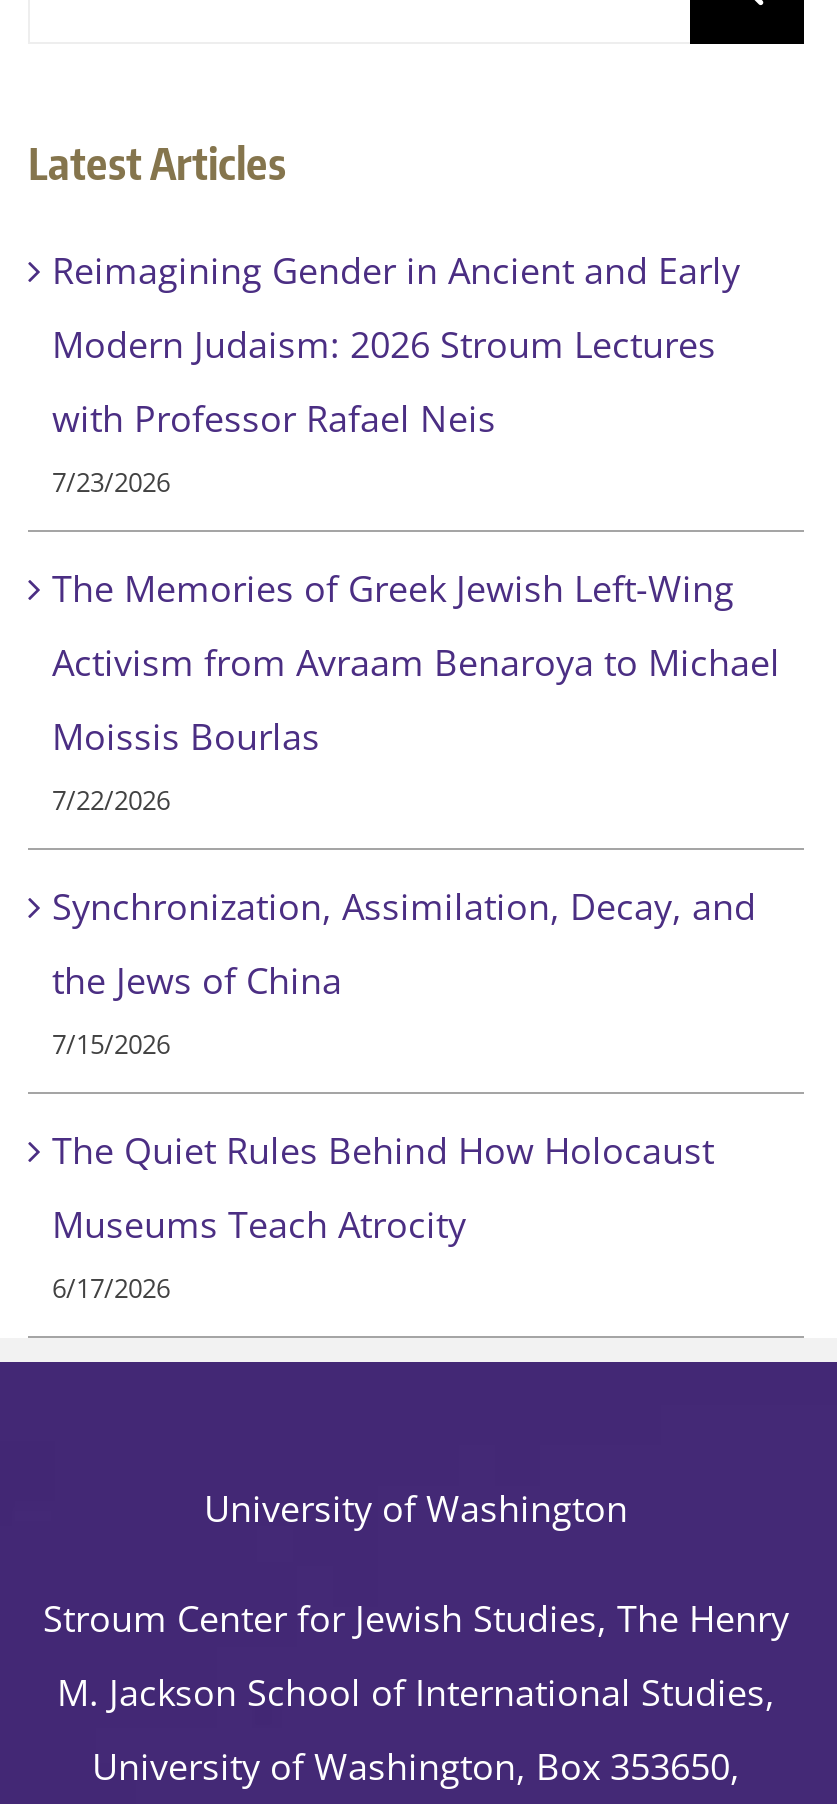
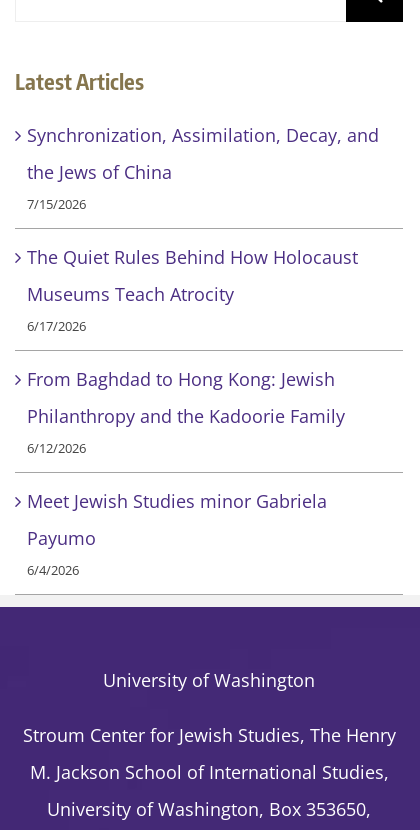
- Reimagining Gender in Ancient and Early
- Modern Judaism: 2026 Stroum Lectures
- with Professor Rafael Neis
- 7/23/2026
- The Memories of Greek Jewish Left-Wing
- Activism from Avraam Benaroya to Michael
- Moissis Bourlas
- 7/22/2026

moved up: Synchronization, Assimilation, Decay, and | the Jews of China | 7/15/2026 | The Quiet Rules Behind How Holocaust | Museums Teach Atrocity | 6/17/2026

+ From Baghdad to Hong Kong: Jewish
+ Philanthropy and the Kadoorie Family
+ 6/12/2026
+ Meet Jewish Studies minor Gabriela
+ Payumo
+ 6/4/2026
